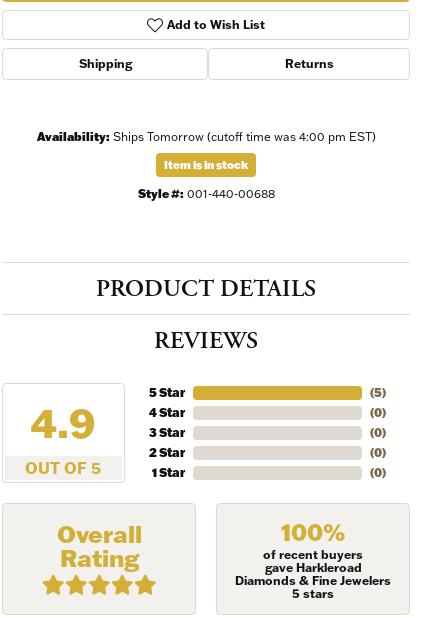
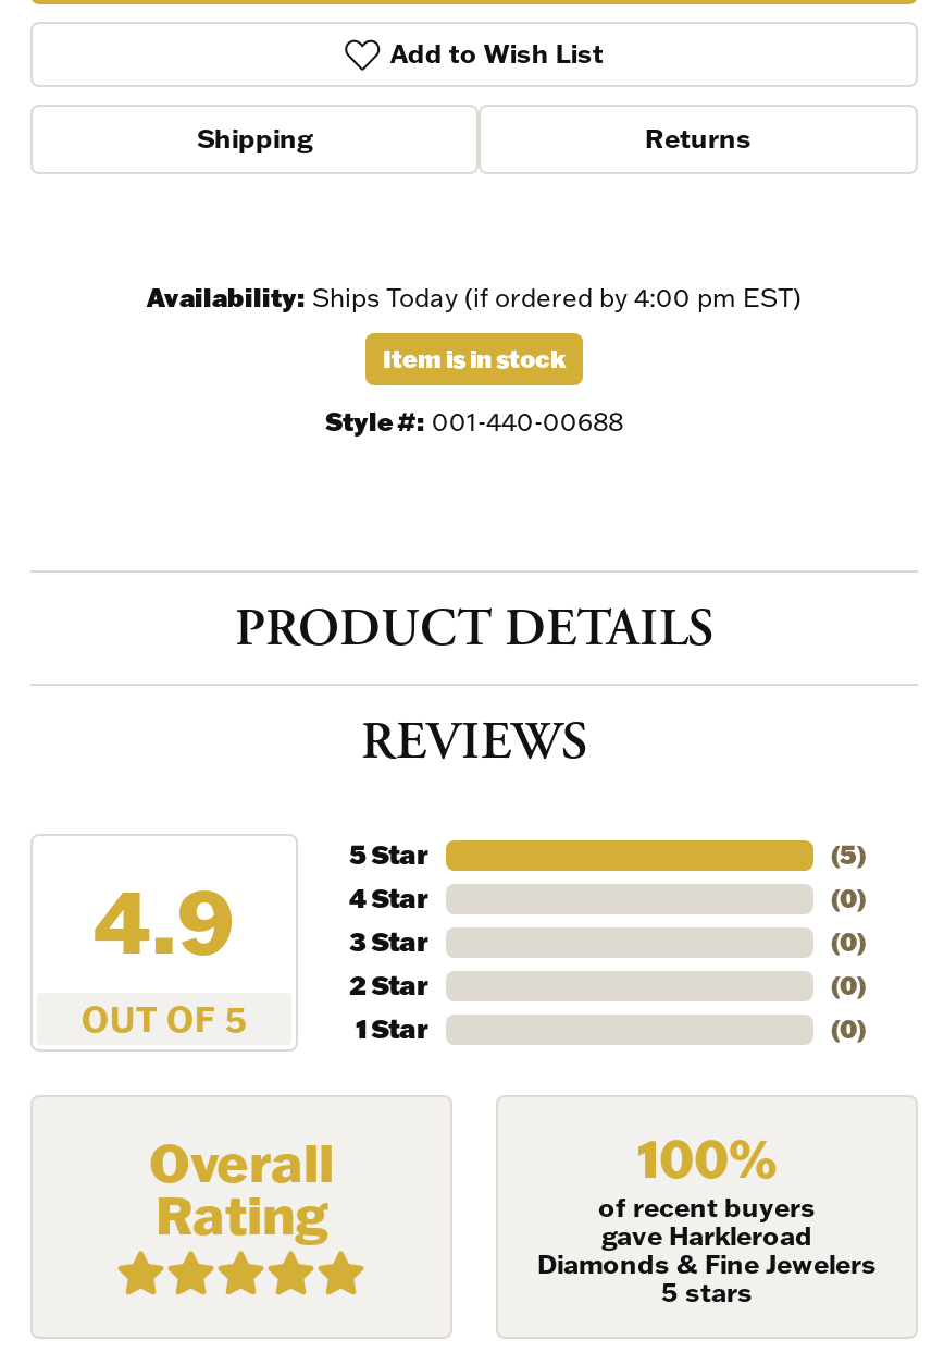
- Availability: Ships Tomorrow (cutoff time was 4:00 pm EST)
+ Availability: Ships Today (if ordered by 4:00 pm EST)
